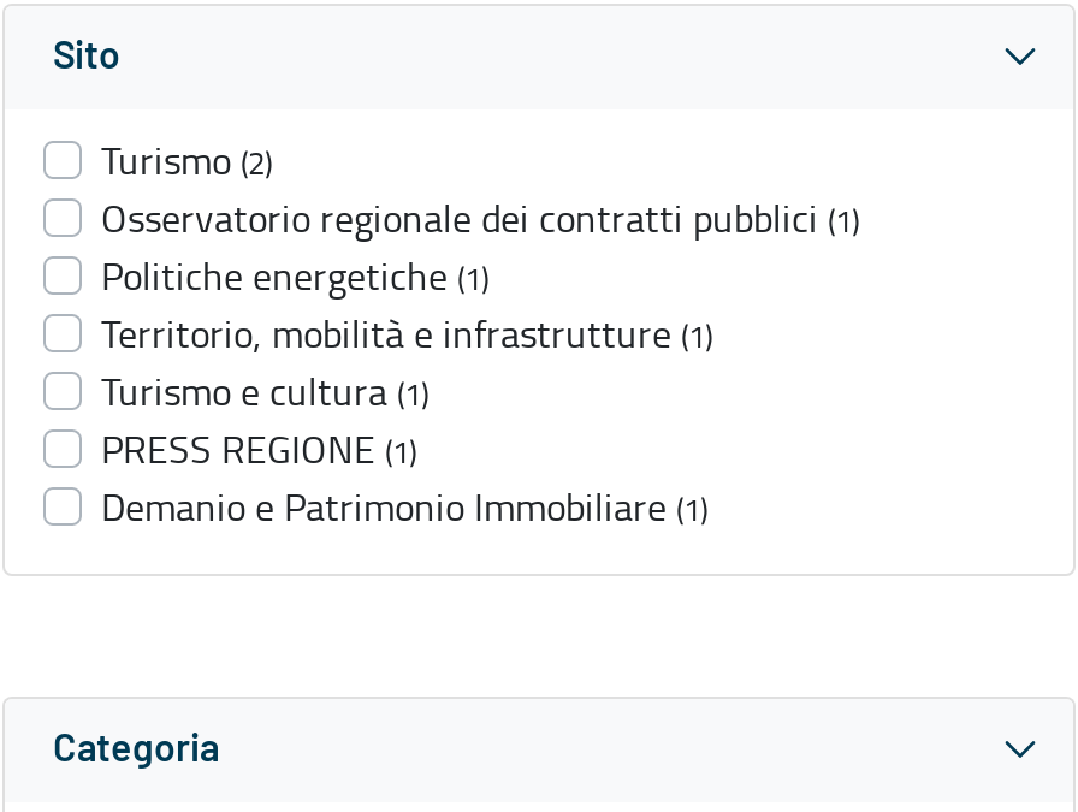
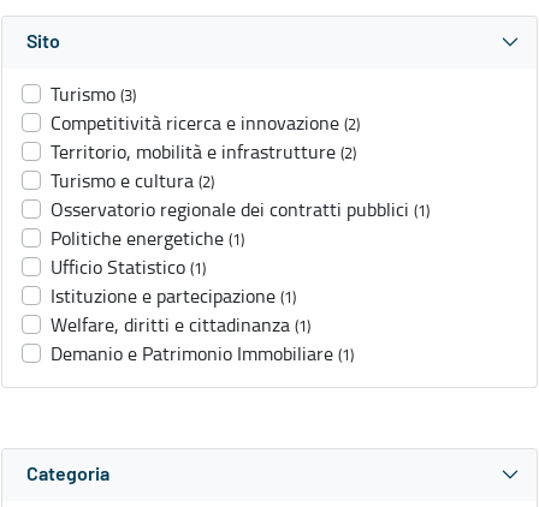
- Turismo (2)
+ Turismo (3)
+ Competitività ricerca e innovazione (2)
+ Territorio, mobilità e infrastrutture (2)
+ Turismo e cultura (2)

- Territorio, mobilità e infrastrutture (1)
- Turismo e cultura (1)
- PRESS REGIONE (1)
+ Ufficio Statistico (1)
+ Istituzione e partecipazione (1)
+ Welfare, diritti e cittadinanza (1)
